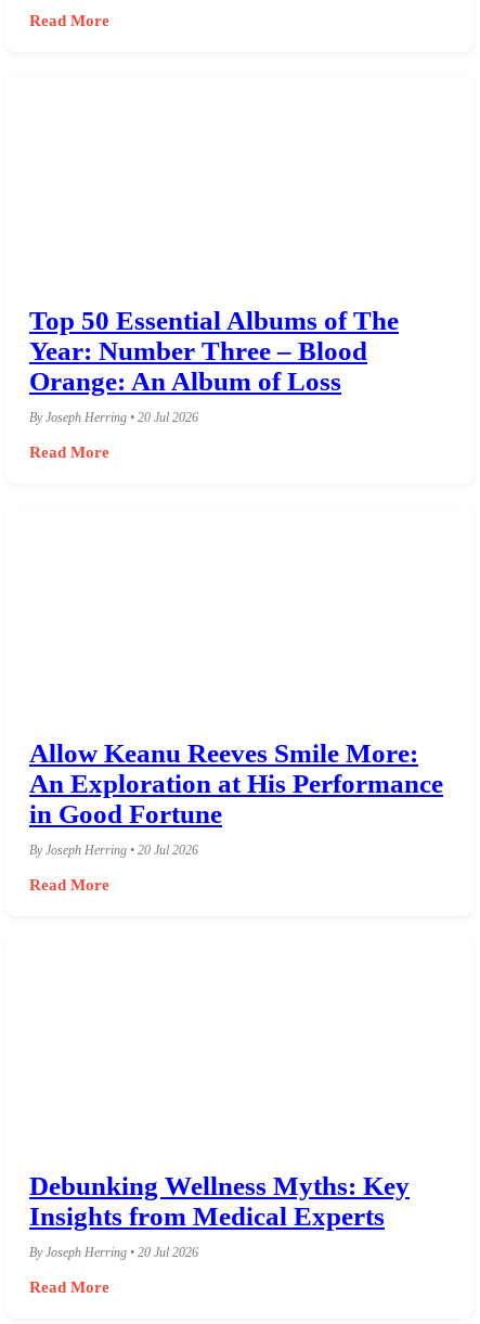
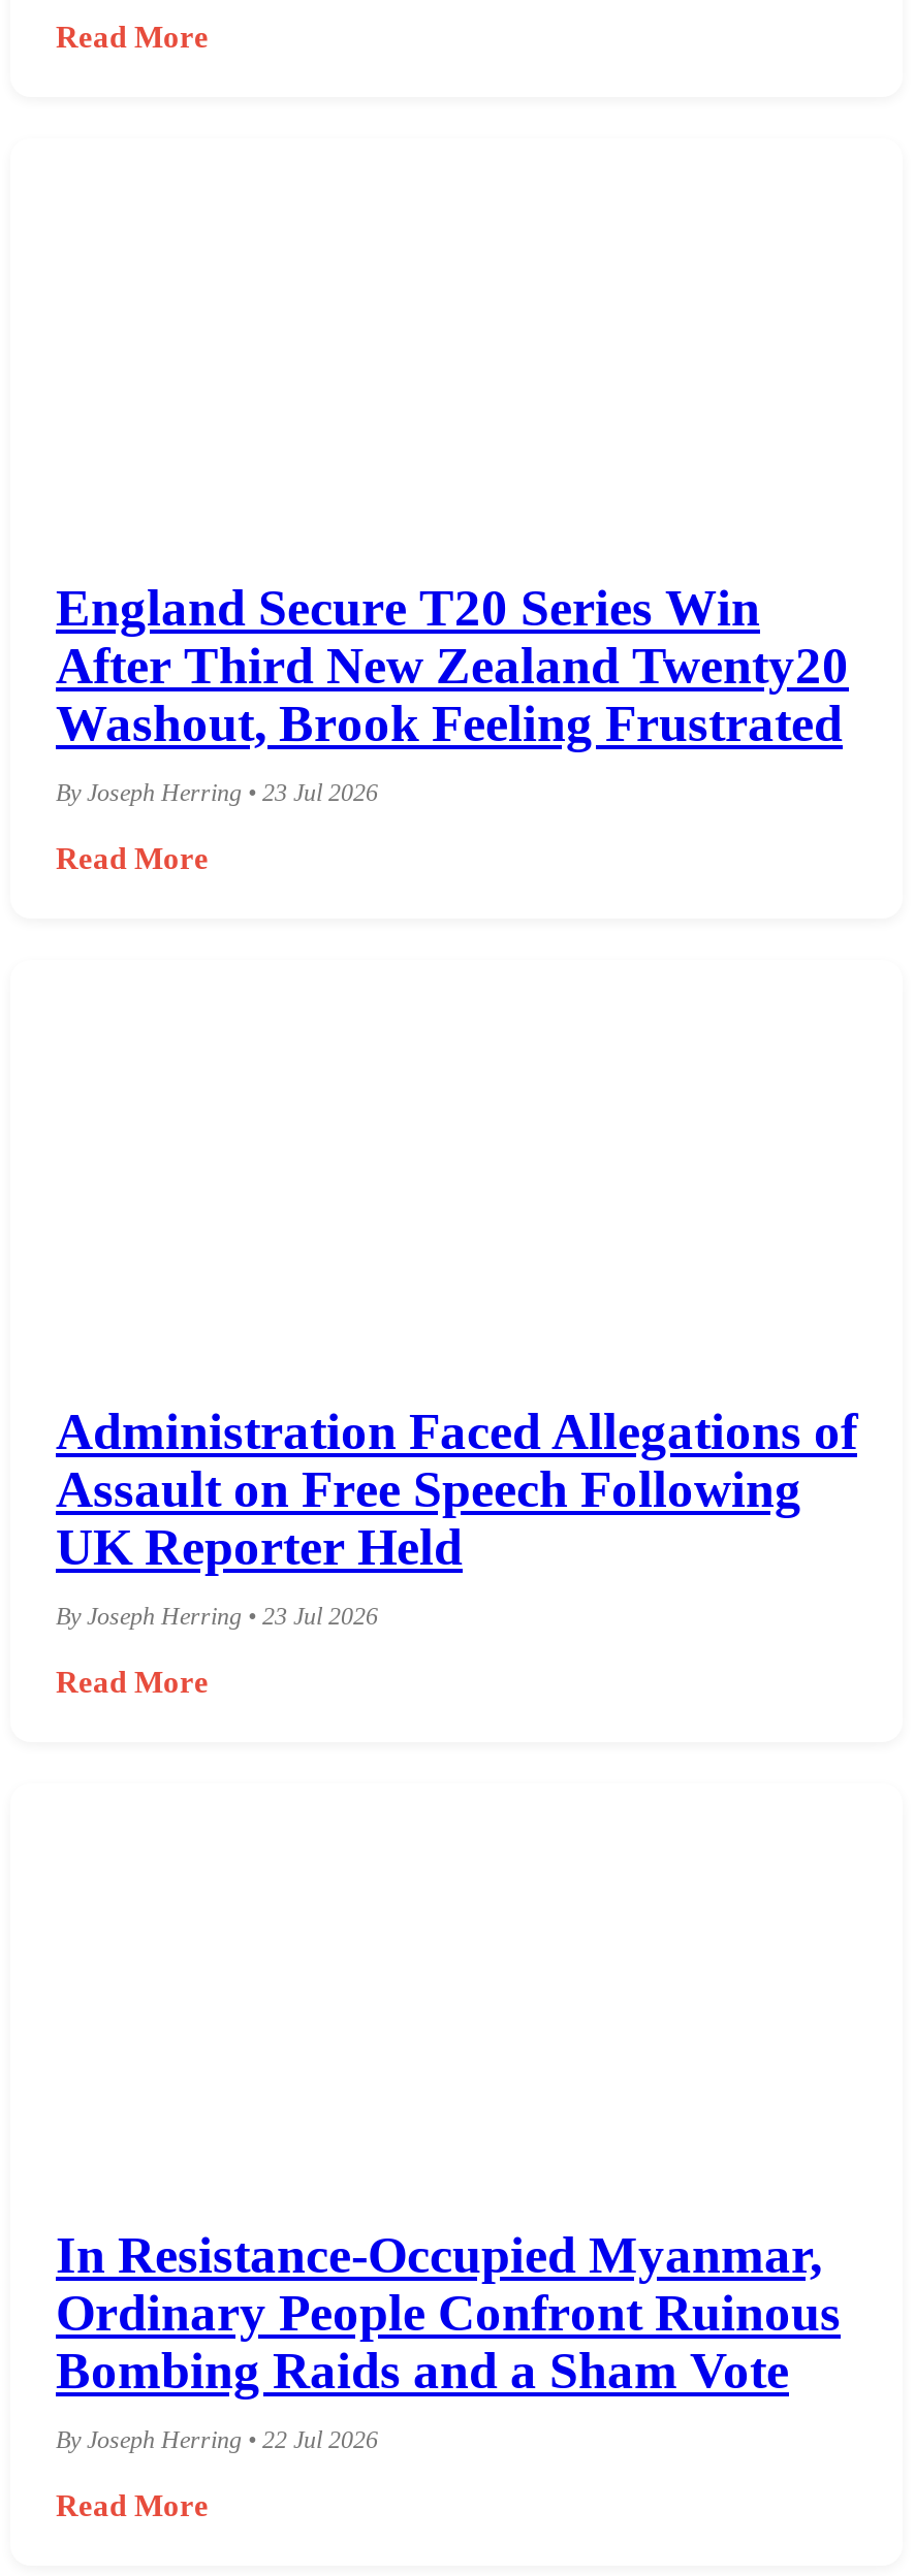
- Top 50 Essential Albums of The
- Year: Number Three – Blood
- Orange: An Album of Loss
+ England Secure T20 Series Win
+ After Third New Zealand Twenty20
+ Washout, Brook Feeling Frustrated

- By Joseph Herring • 20 Jul 2026
+ By Joseph Herring • 23 Jul 2026

- Allow Keanu Reeves Smile More:
- An Exploration at His Performance
- in Good Fortune
+ Administration Faced Allegations of
+ Assault on Free Speech Following
+ UK Reporter Held

- By Joseph Herring • 20 Jul 2026
+ By Joseph Herring • 23 Jul 2026

- Debunking Wellness Myths: Key
- Insights from Medical Experts
+ In Resistance-Occupied Myanmar,
+ Ordinary People Confront Ruinous
+ Bombing Raids and a Sham Vote

- By Joseph Herring • 20 Jul 2026
+ By Joseph Herring • 22 Jul 2026
